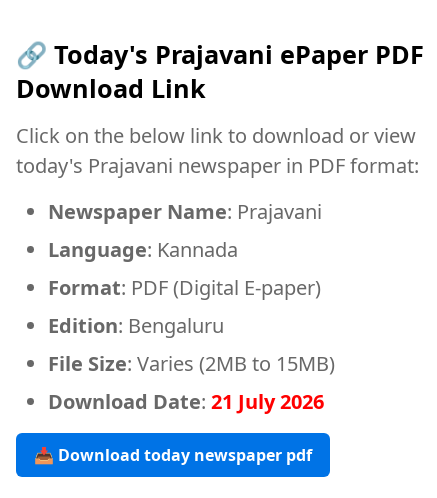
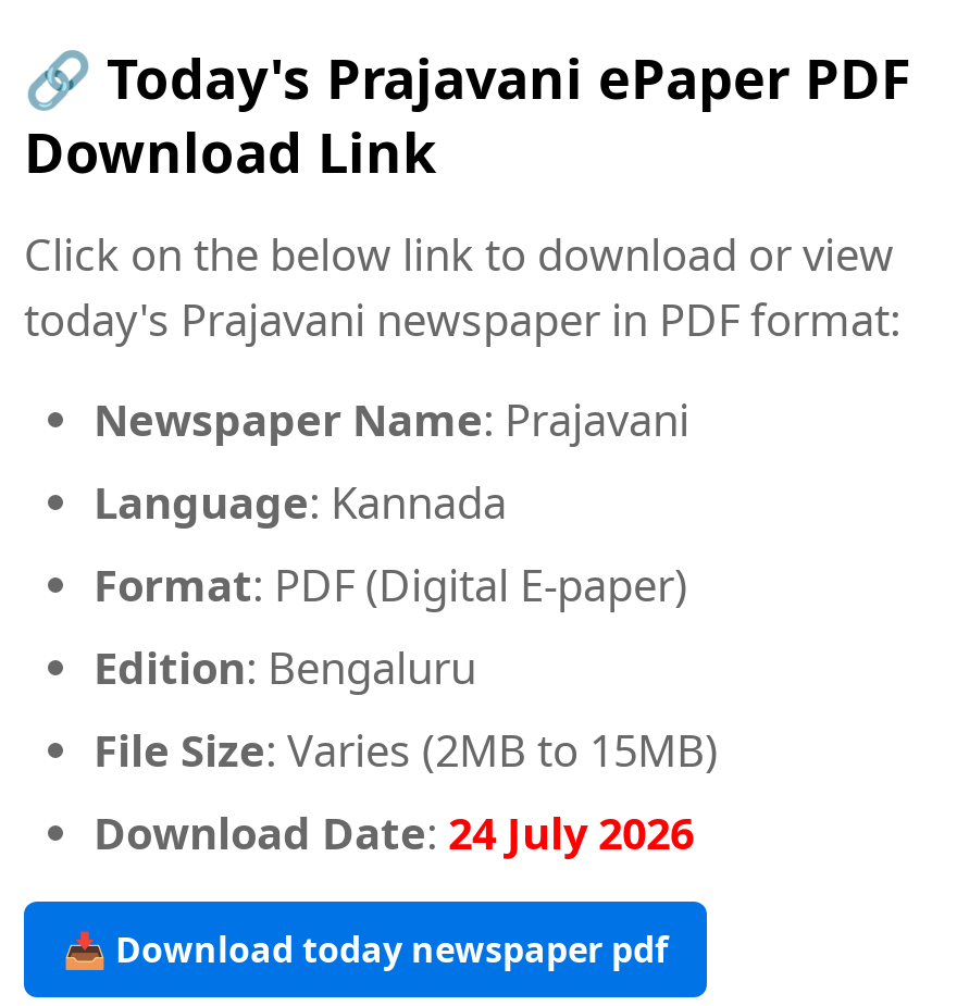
- Download Date: 21 July 2026
+ Download Date: 24 July 2026
